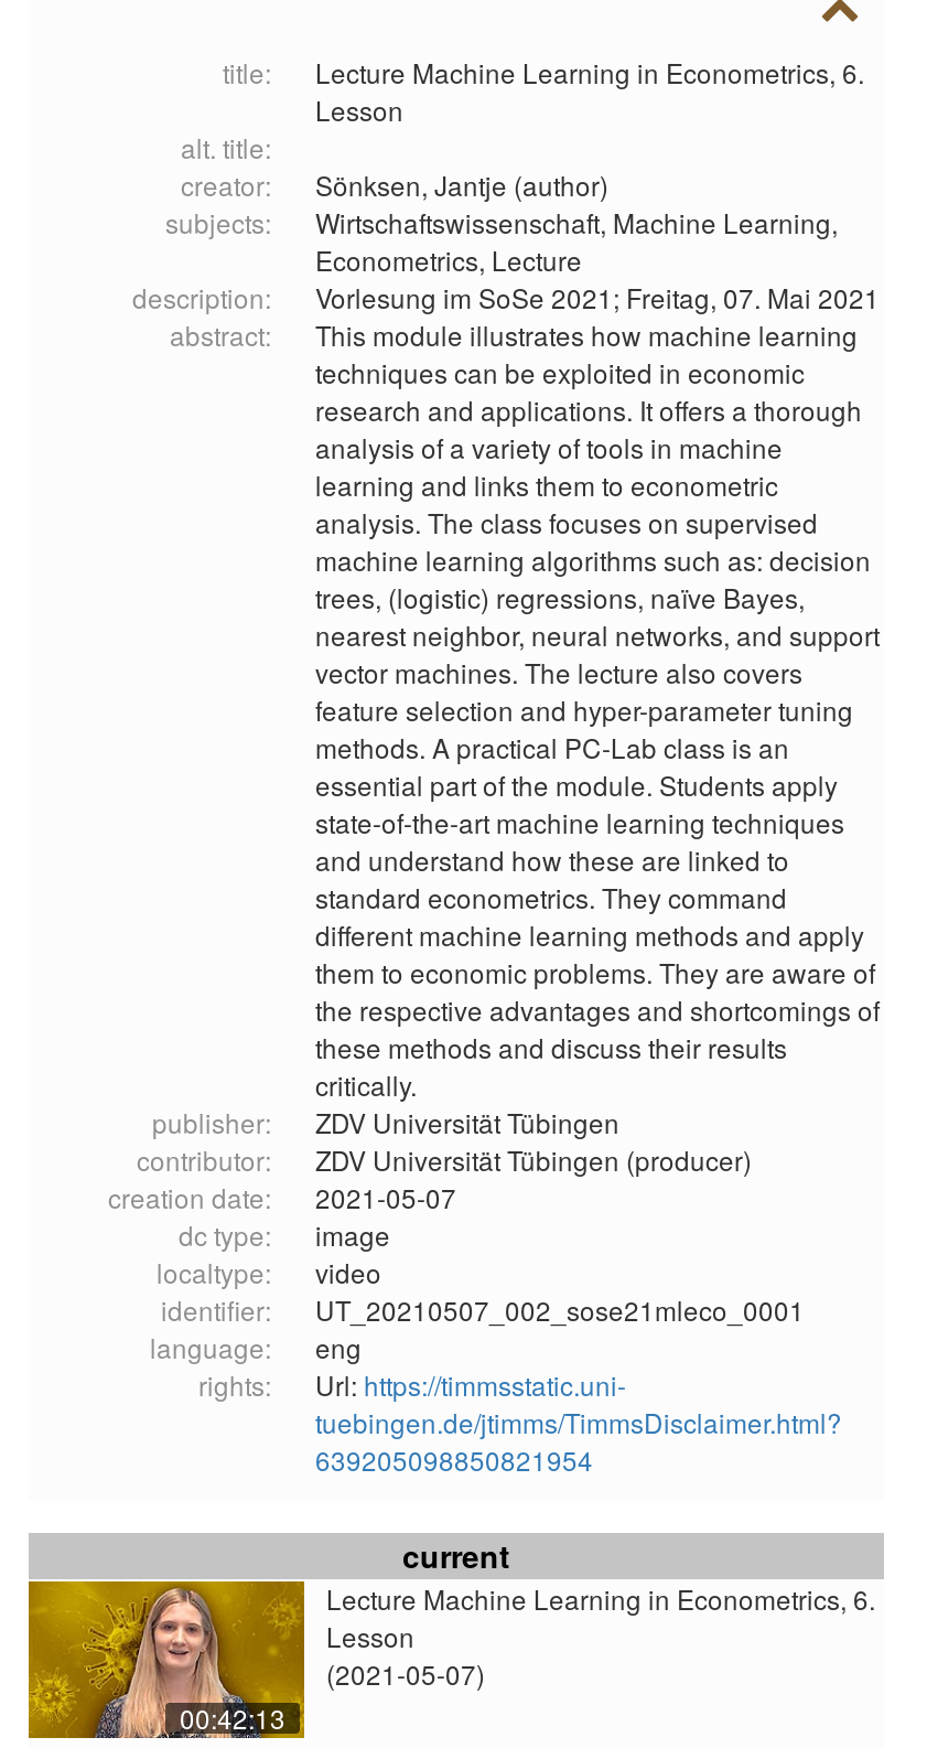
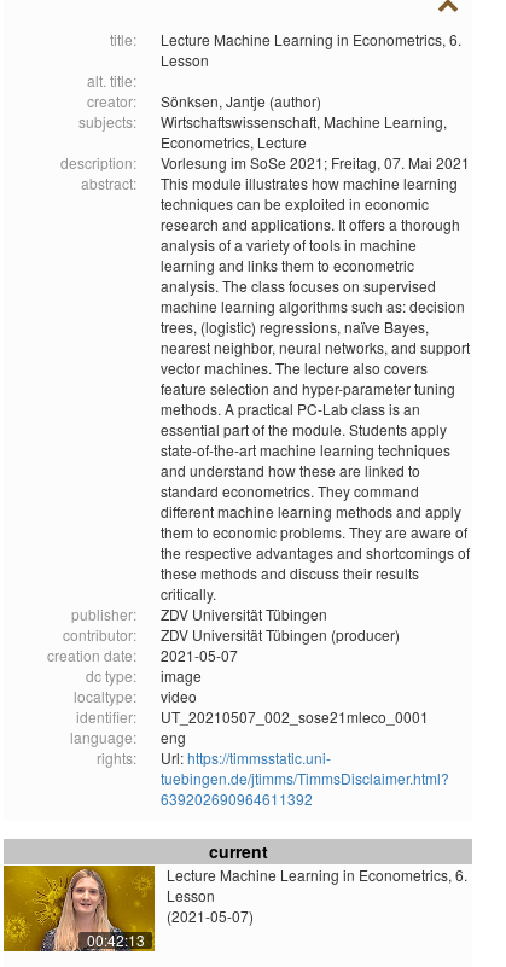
- 639205098850821954
+ 639202690964611392
